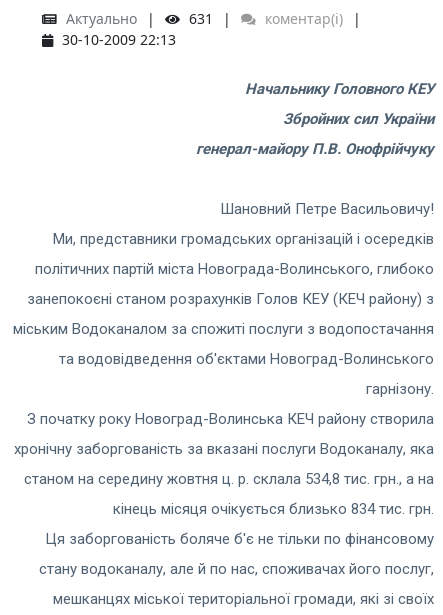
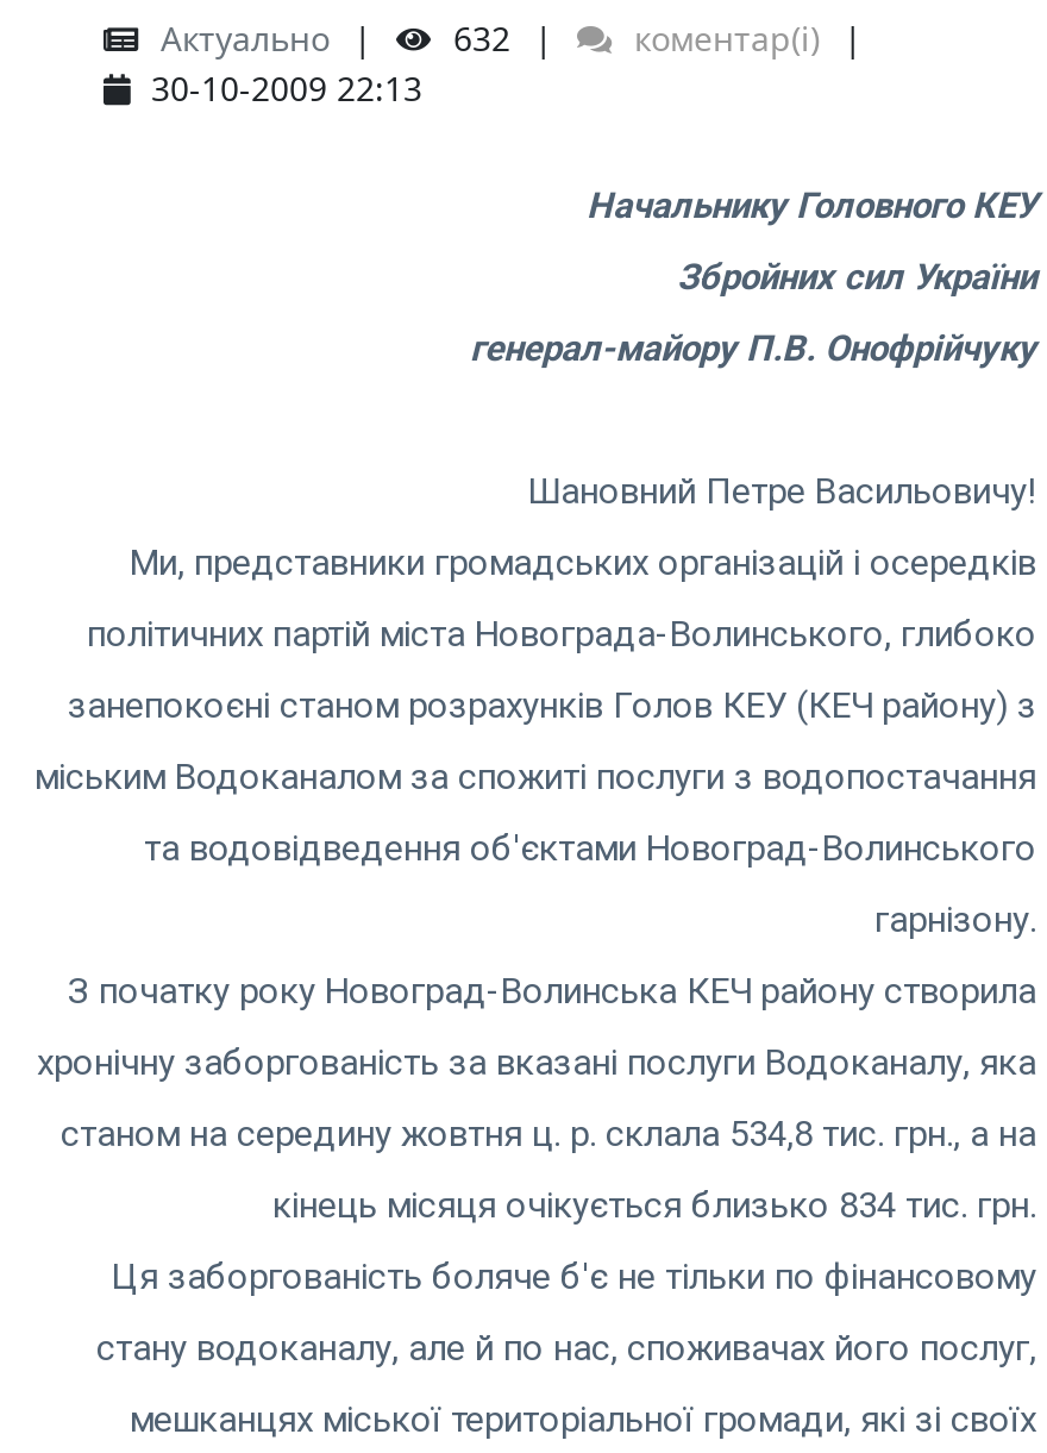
- 631
+ 632
